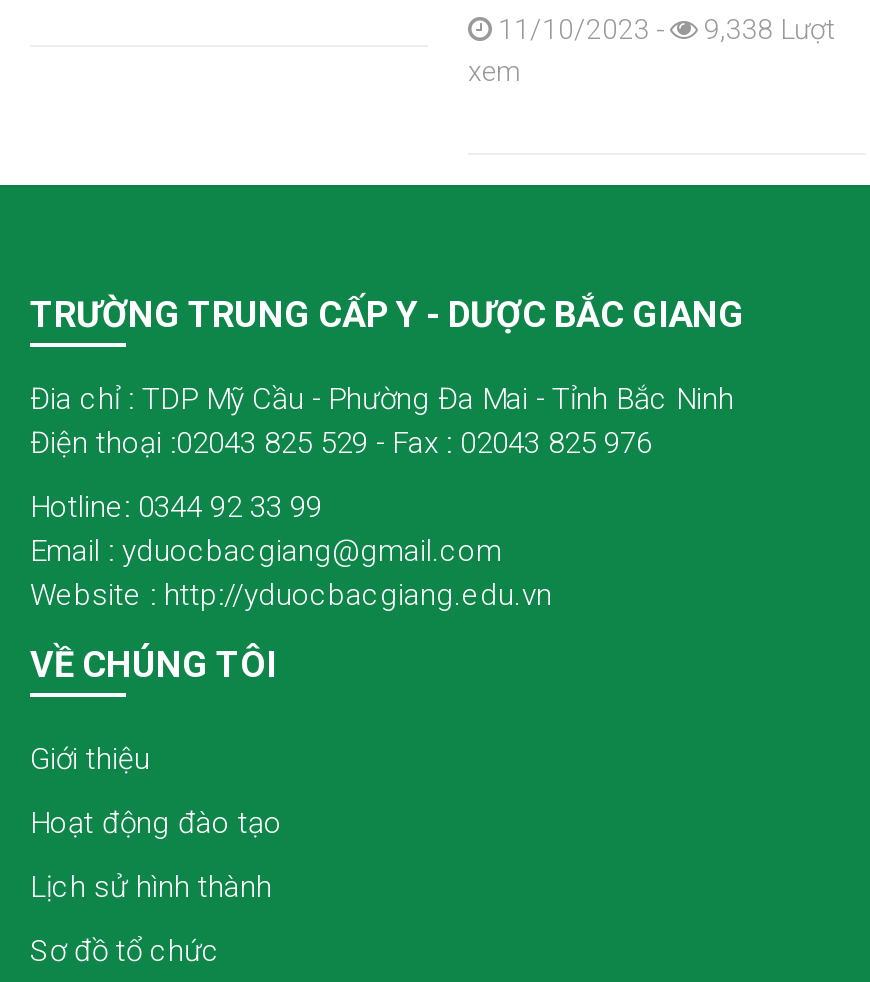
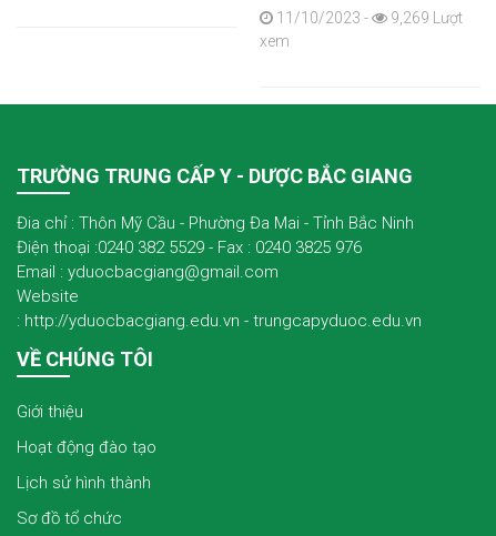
- 11/10/2023 - 9,338 Lượt
+ 11/10/2023 - 9,269 Lượt

- Đia chỉ : TDP Mỹ Cầu - Phường Đa Mai - Tỉnh Bắc Ninh
- Điện thoại :02043 825 529 - Fax : 02043 825 976
- Hotline: 0344 92 33 99
+ Đia chỉ : Thôn Mỹ Cầu - Phường Đa Mai - Tỉnh Bắc Ninh
+ Điện thoại :0240 382 5529 - Fax : 0240 3825 976

moved up: Email : yduocbacgiang@gmail.com

- Website : http://yduocbacgiang.edu.vn
+ Website
+ : http://yduocbacgiang.edu.vn - trungcapyduoc.edu.vn
